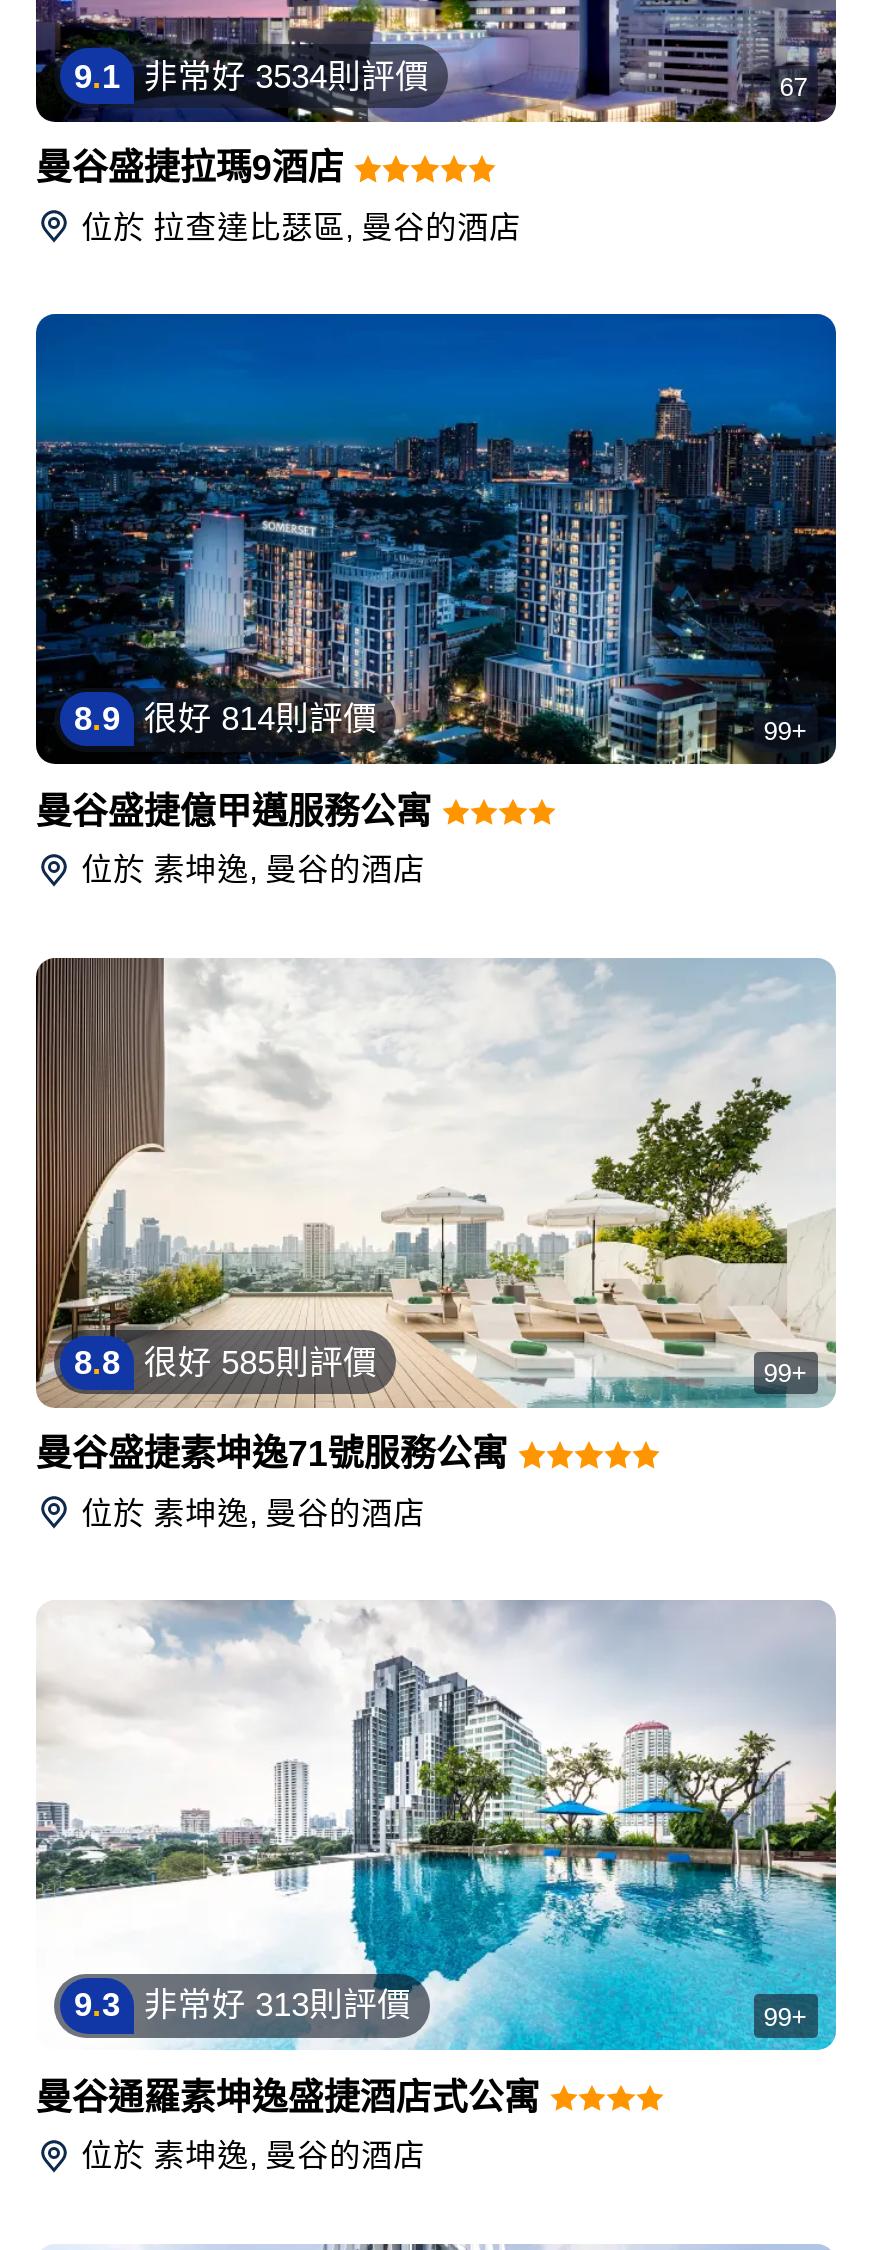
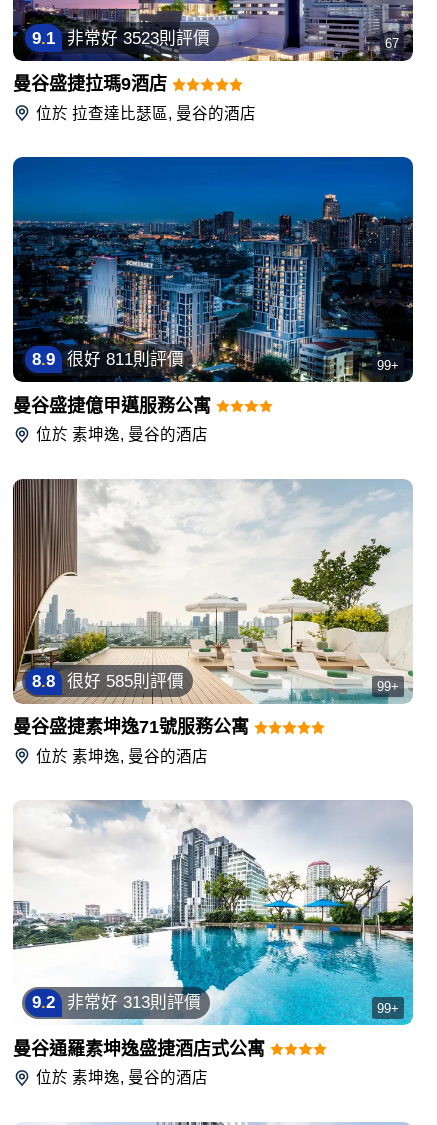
- 非常好 3534則評價
+ 非常好 3523則評價

- 8.9 很好 814則評價
+ 8.9 很好 811則評價

- 9.3 非常好 313則評價
+ 9.2 非常好 313則評價
